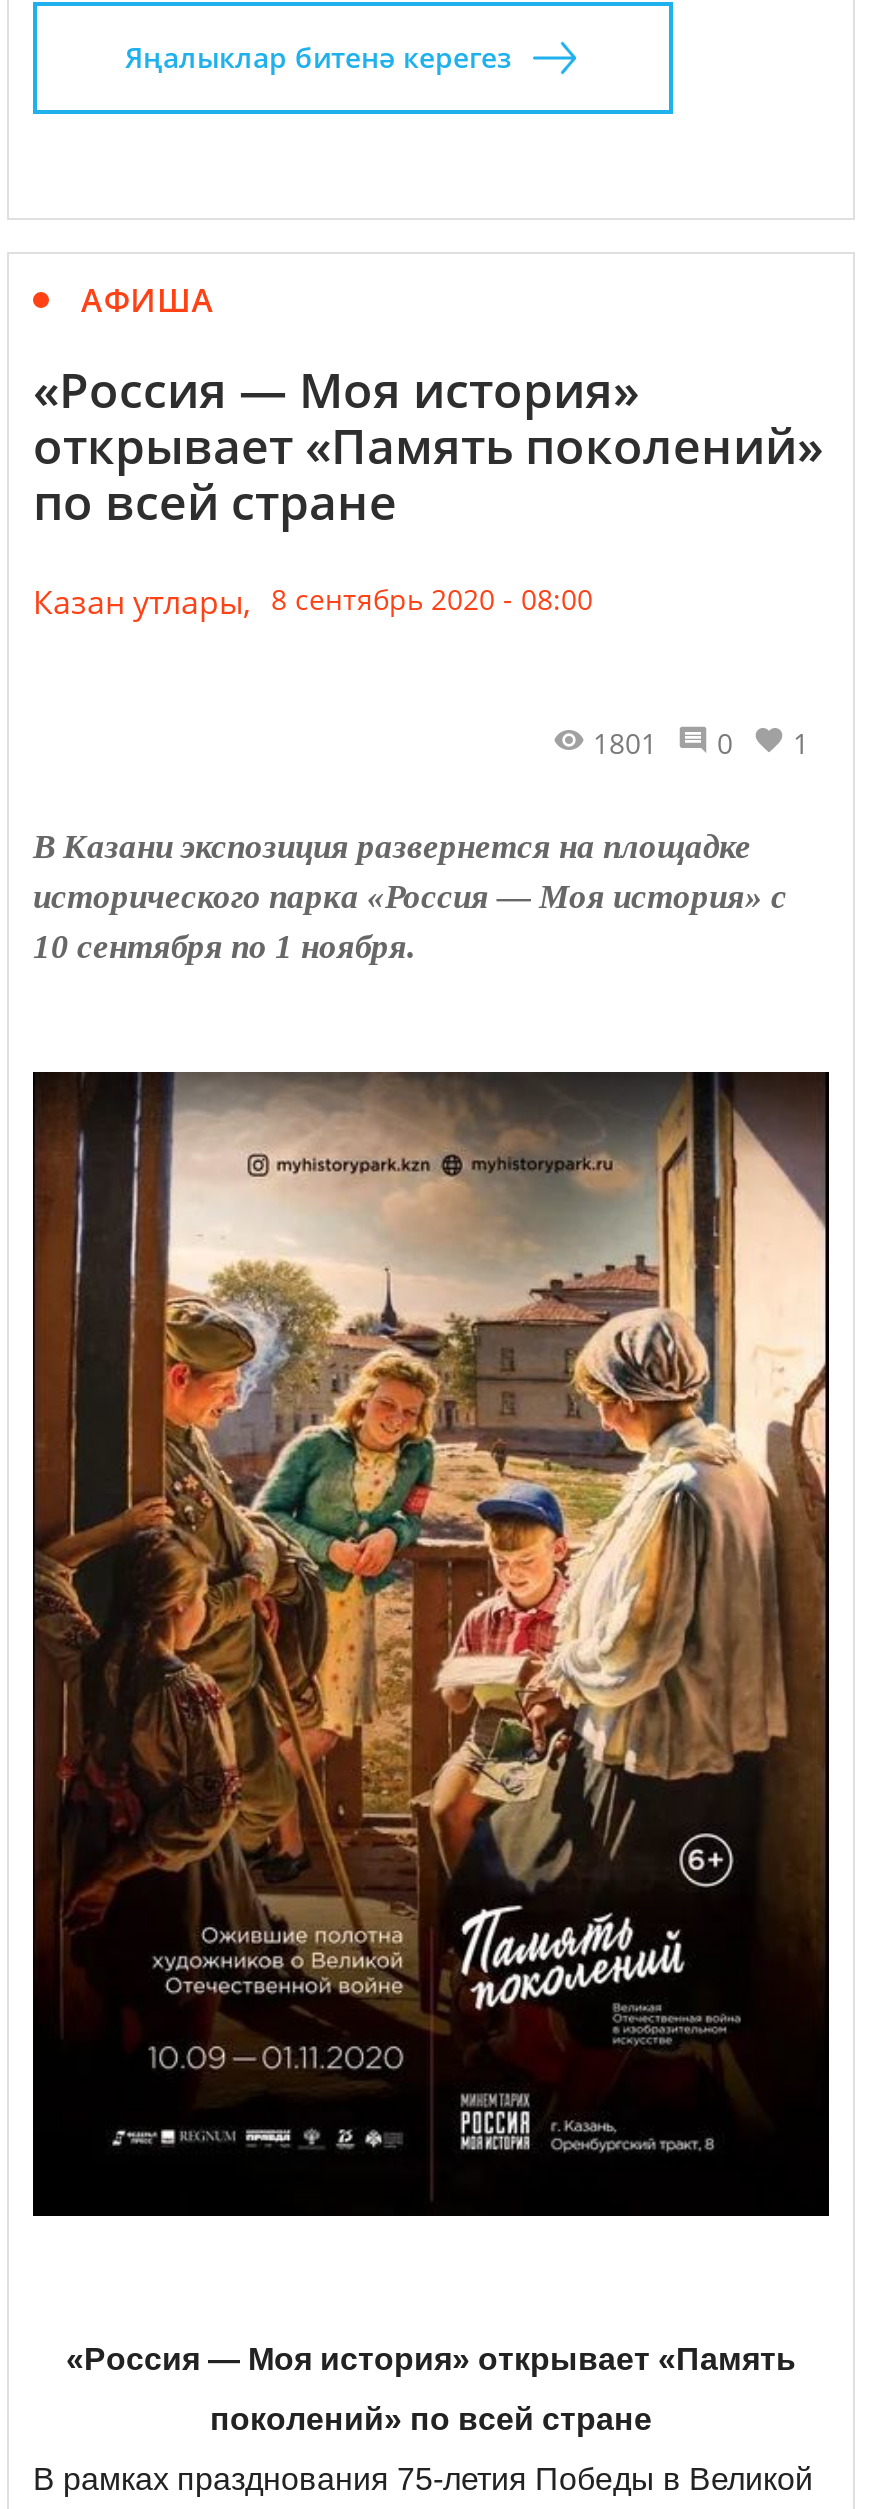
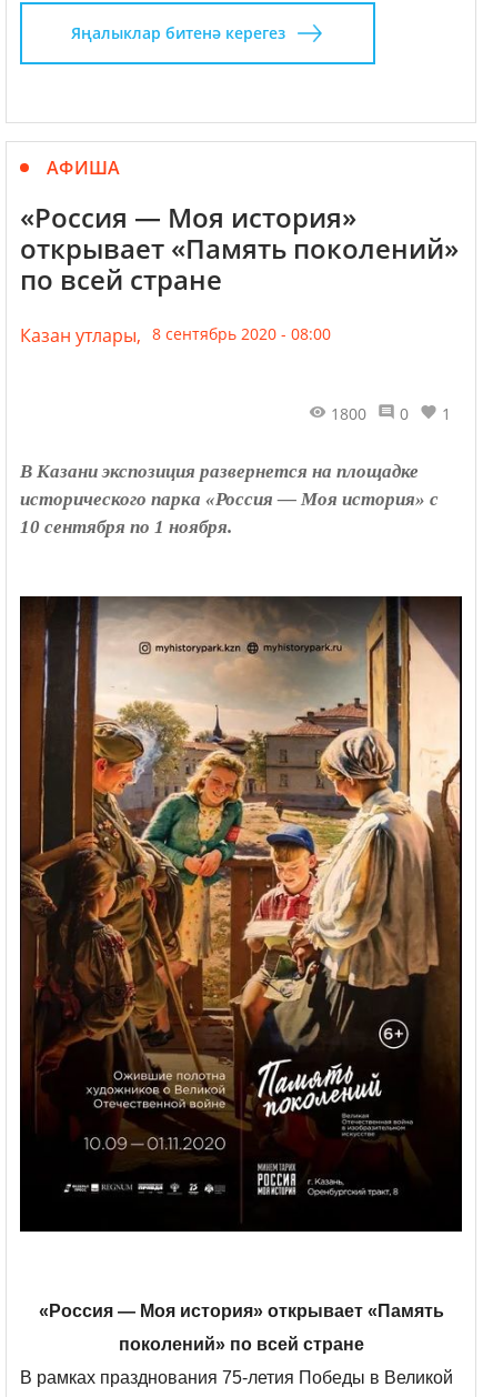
- 1801 0 1
+ 1800 0 1
